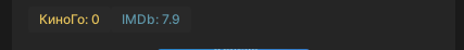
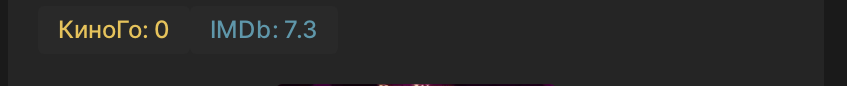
- КиноГо: 0 IMDb: 7.9
+ КиноГо: 0 IMDb: 7.3
